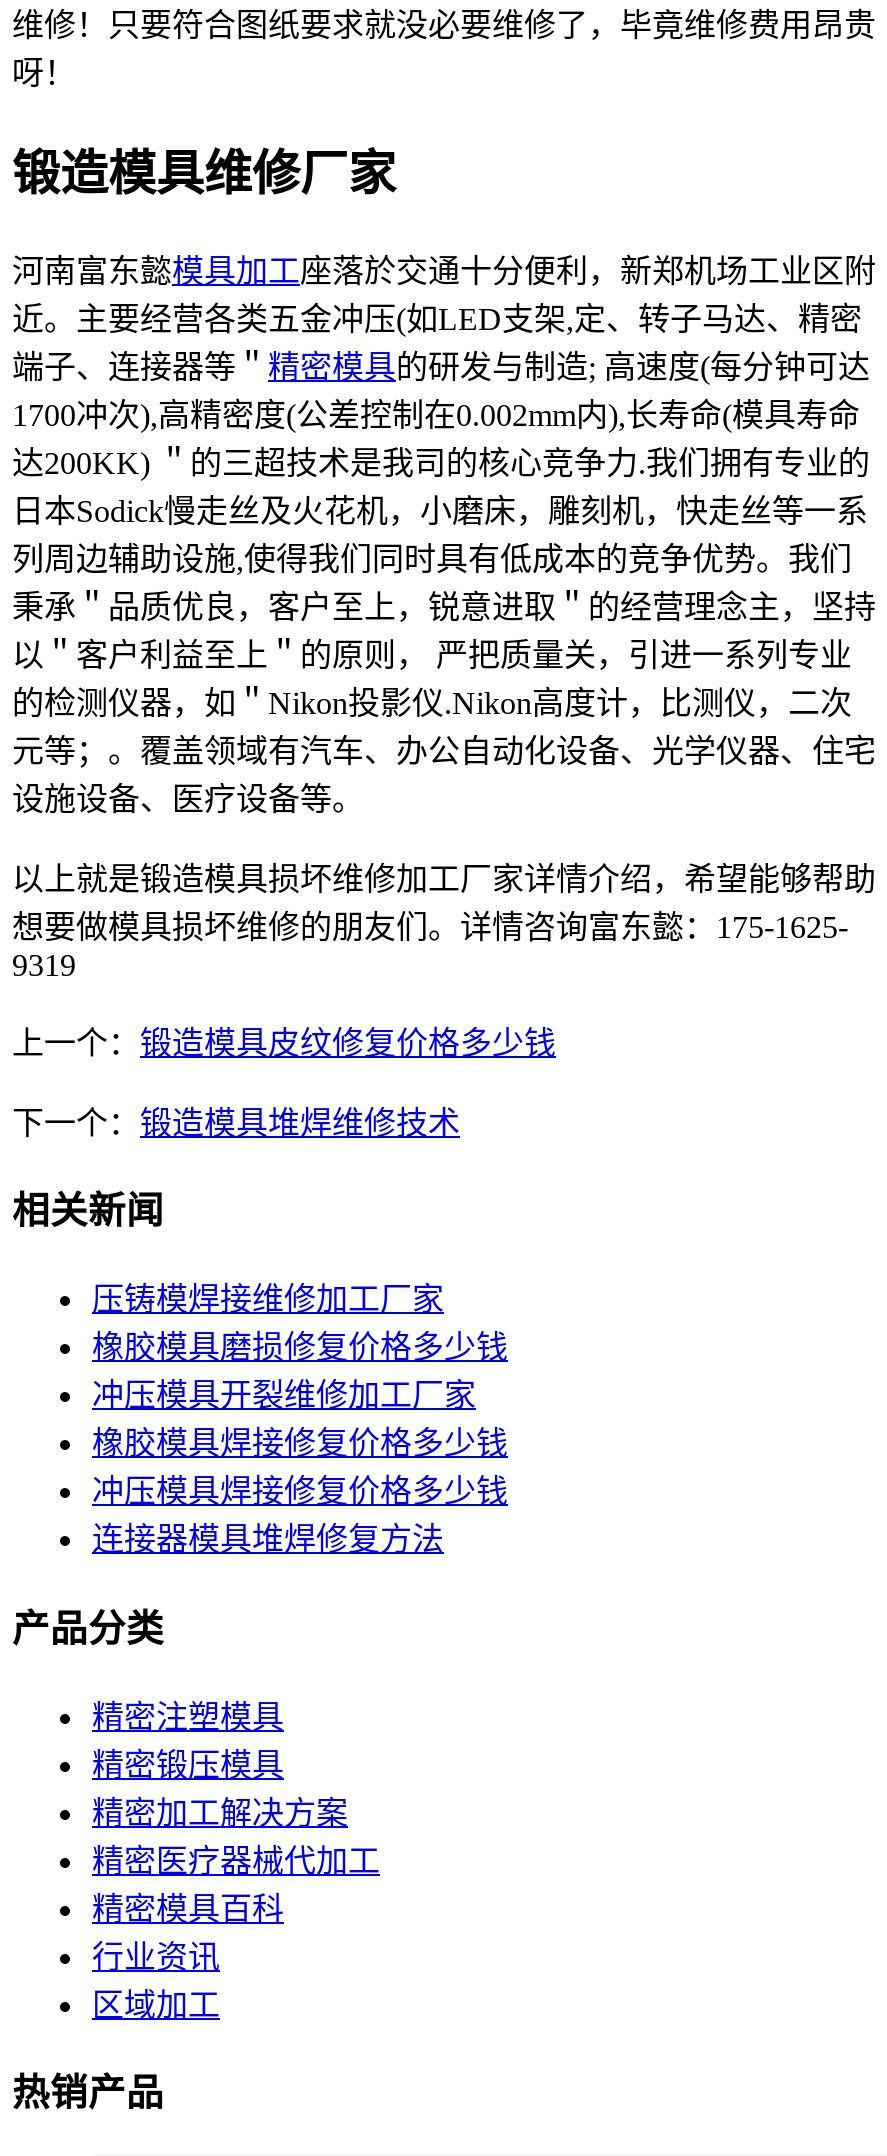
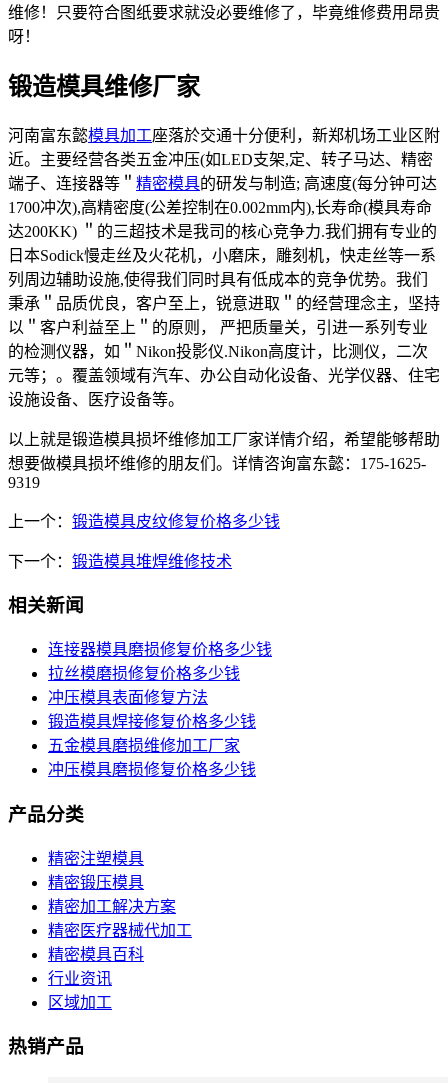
- 压铸模焊接维修加工厂家
- 橡胶模具磨损修复价格多少钱
- 冲压模具开裂维修加工厂家
- 橡胶模具焊接修复价格多少钱
- 冲压模具焊接修复价格多少钱
- 连接器模具堆焊修复方法
+ 连接器模具磨损修复价格多少钱
+ 拉丝模磨损修复价格多少钱
+ 冲压模具表面修复方法
+ 锻造模具焊接修复价格多少钱
+ 五金模具磨损维修加工厂家
+ 冲压模具磨损修复价格多少钱
